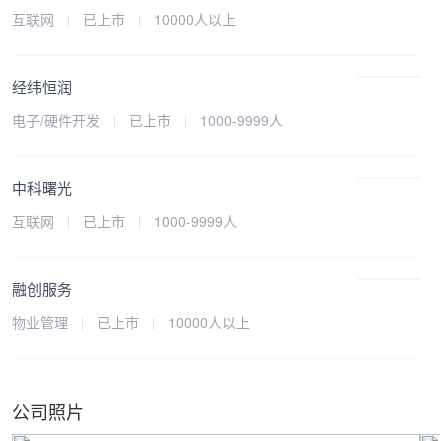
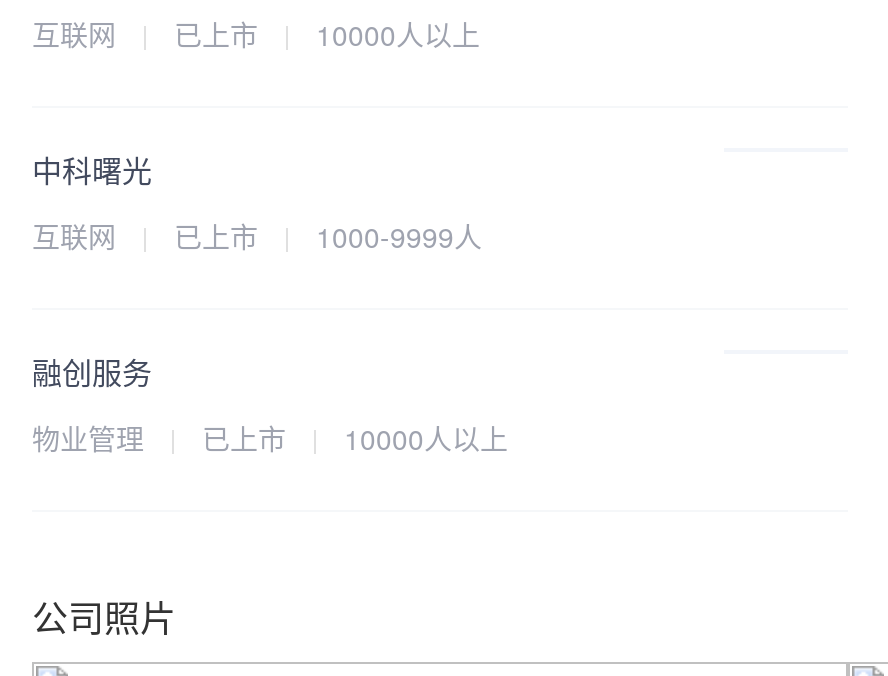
- 经纬恒润
- 电子/硬件开发
- 已上市
- 1000-9999人
